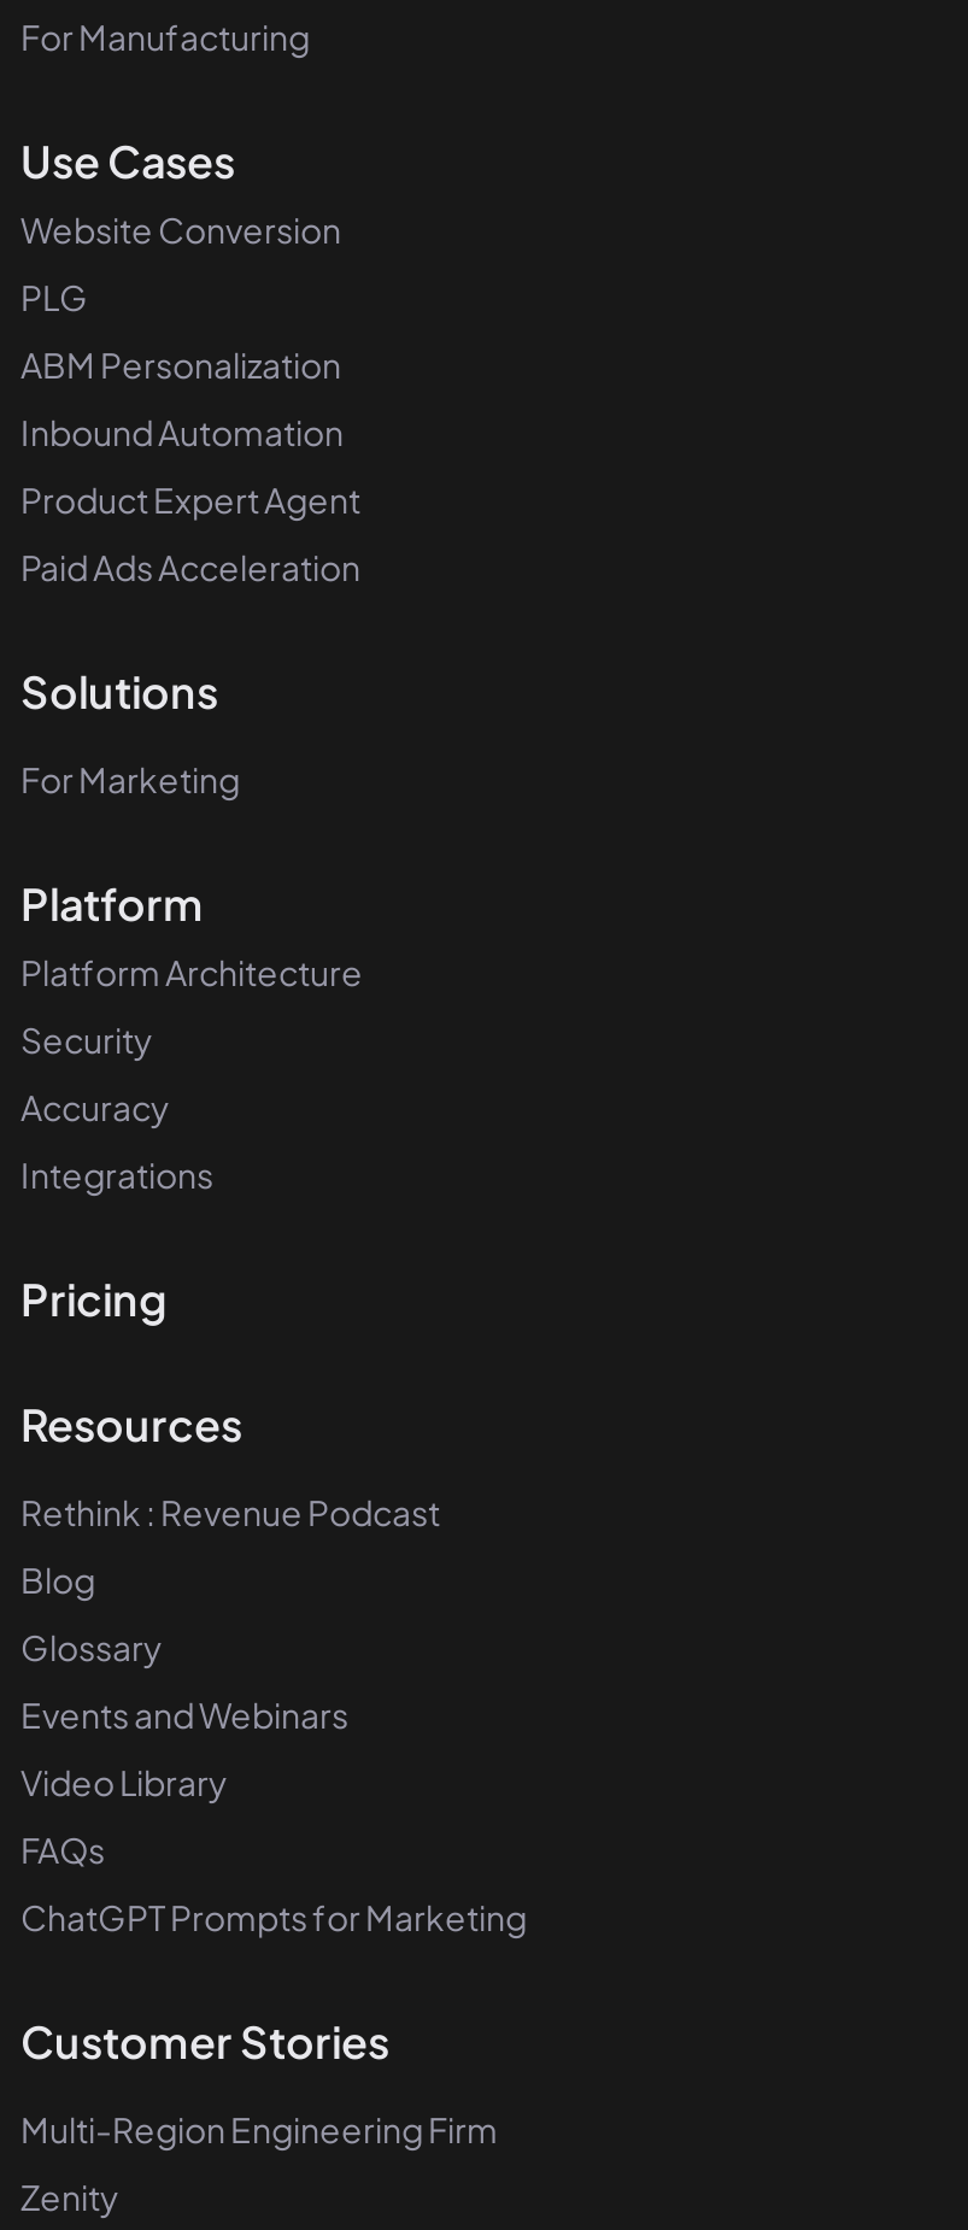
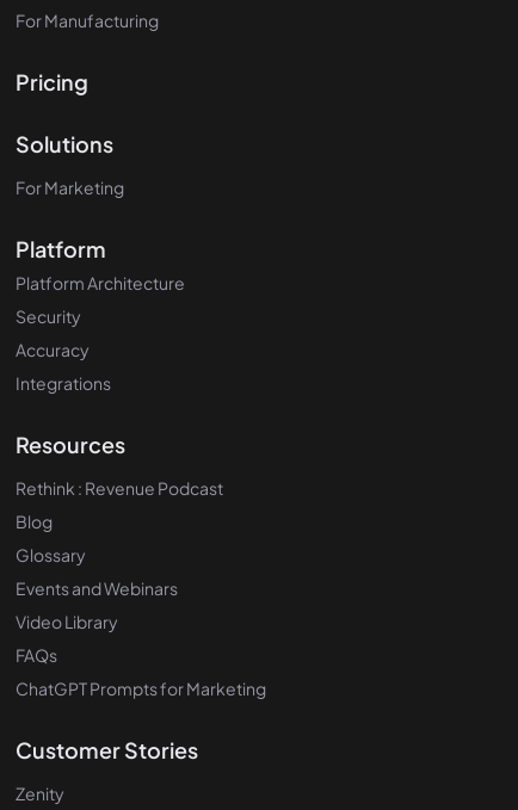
- Use Cases
- Website Conversion
- PLG
- ABM Personalization
- Inbound Automation
- Product Expert Agent
- Paid Ads Acceleration

moved up: Pricing

- Multi-Region Engineering Firm
